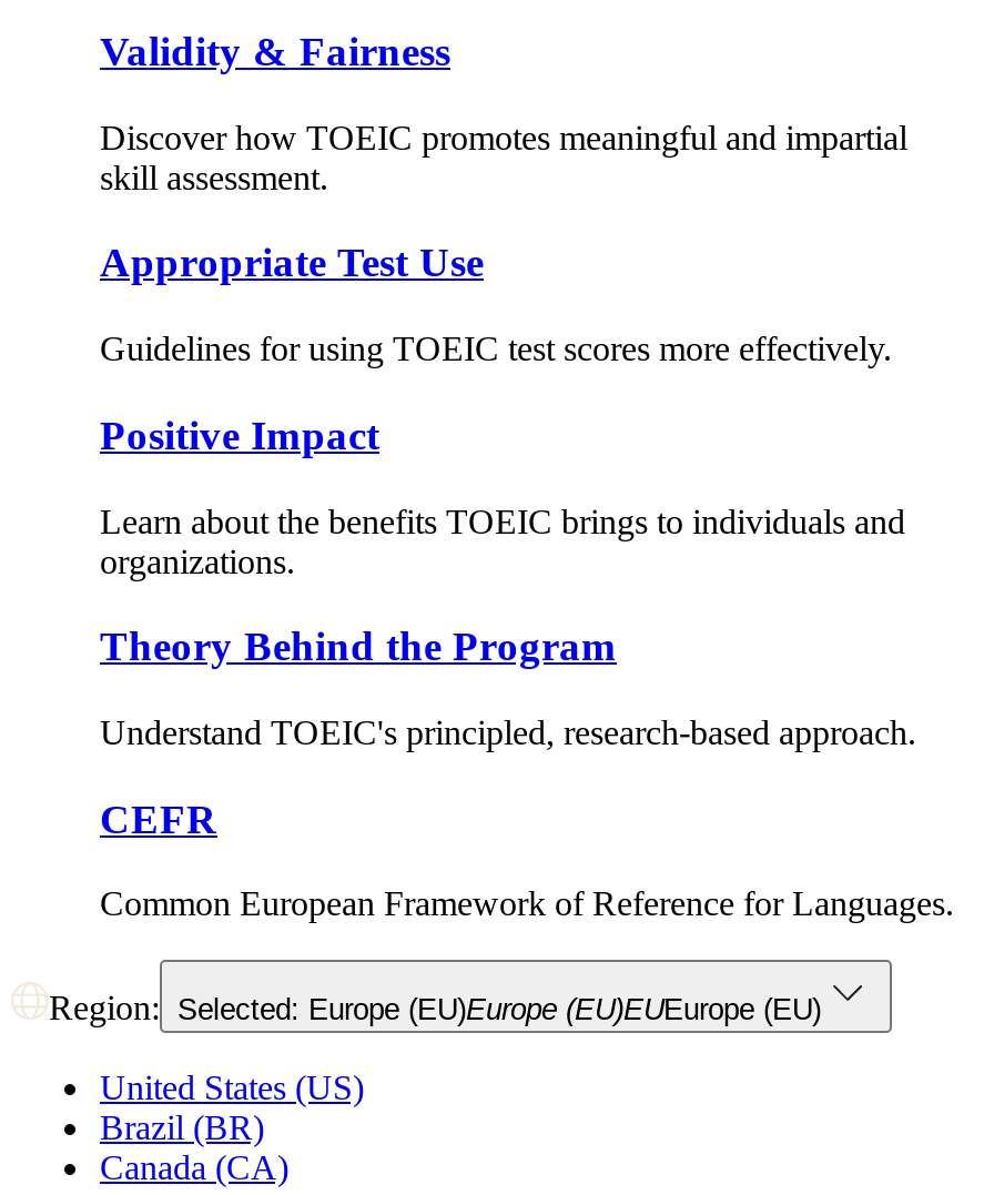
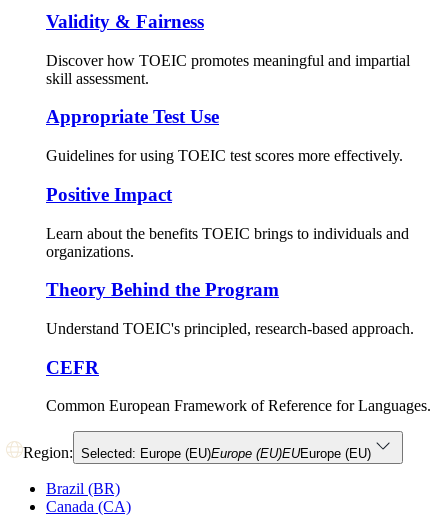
- United States (US)
